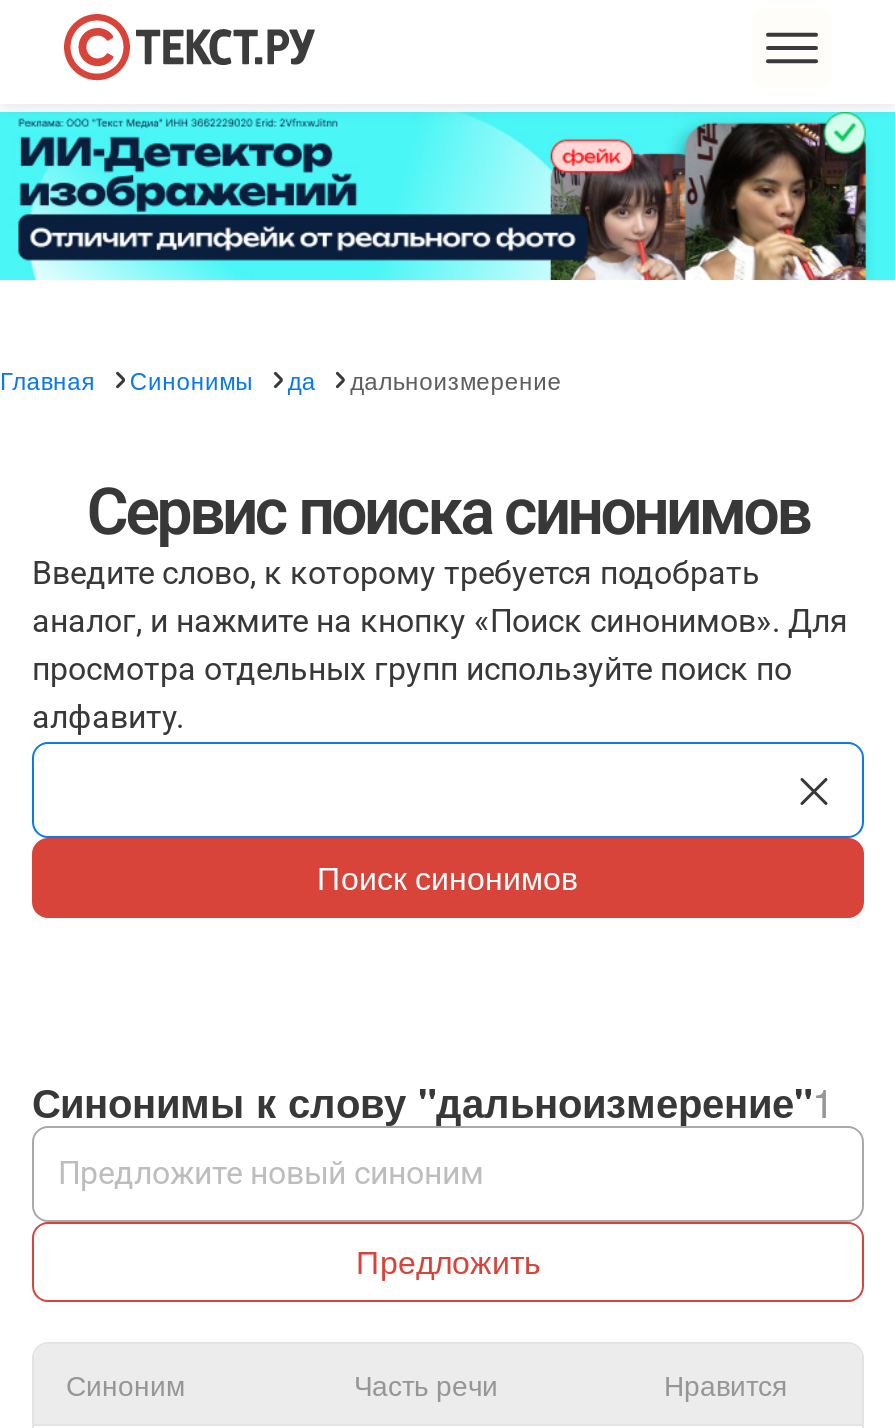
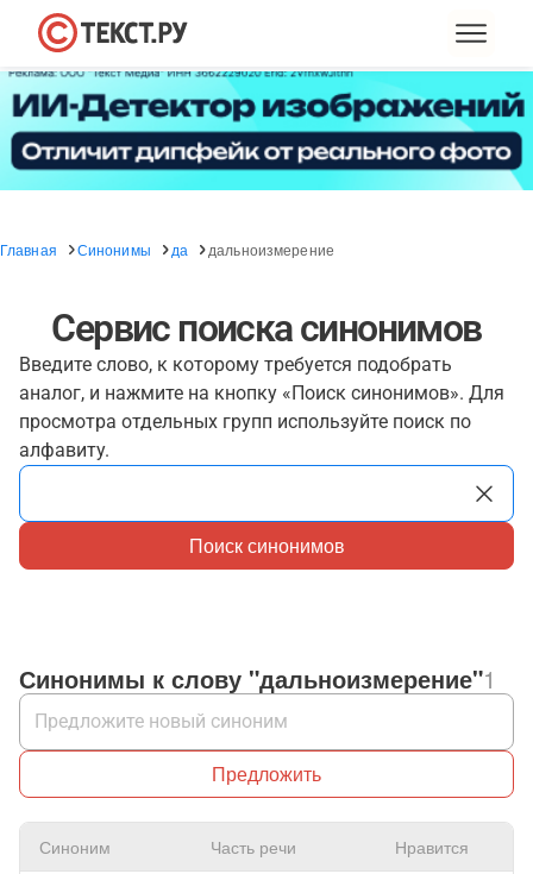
- [image]
+ [image]
